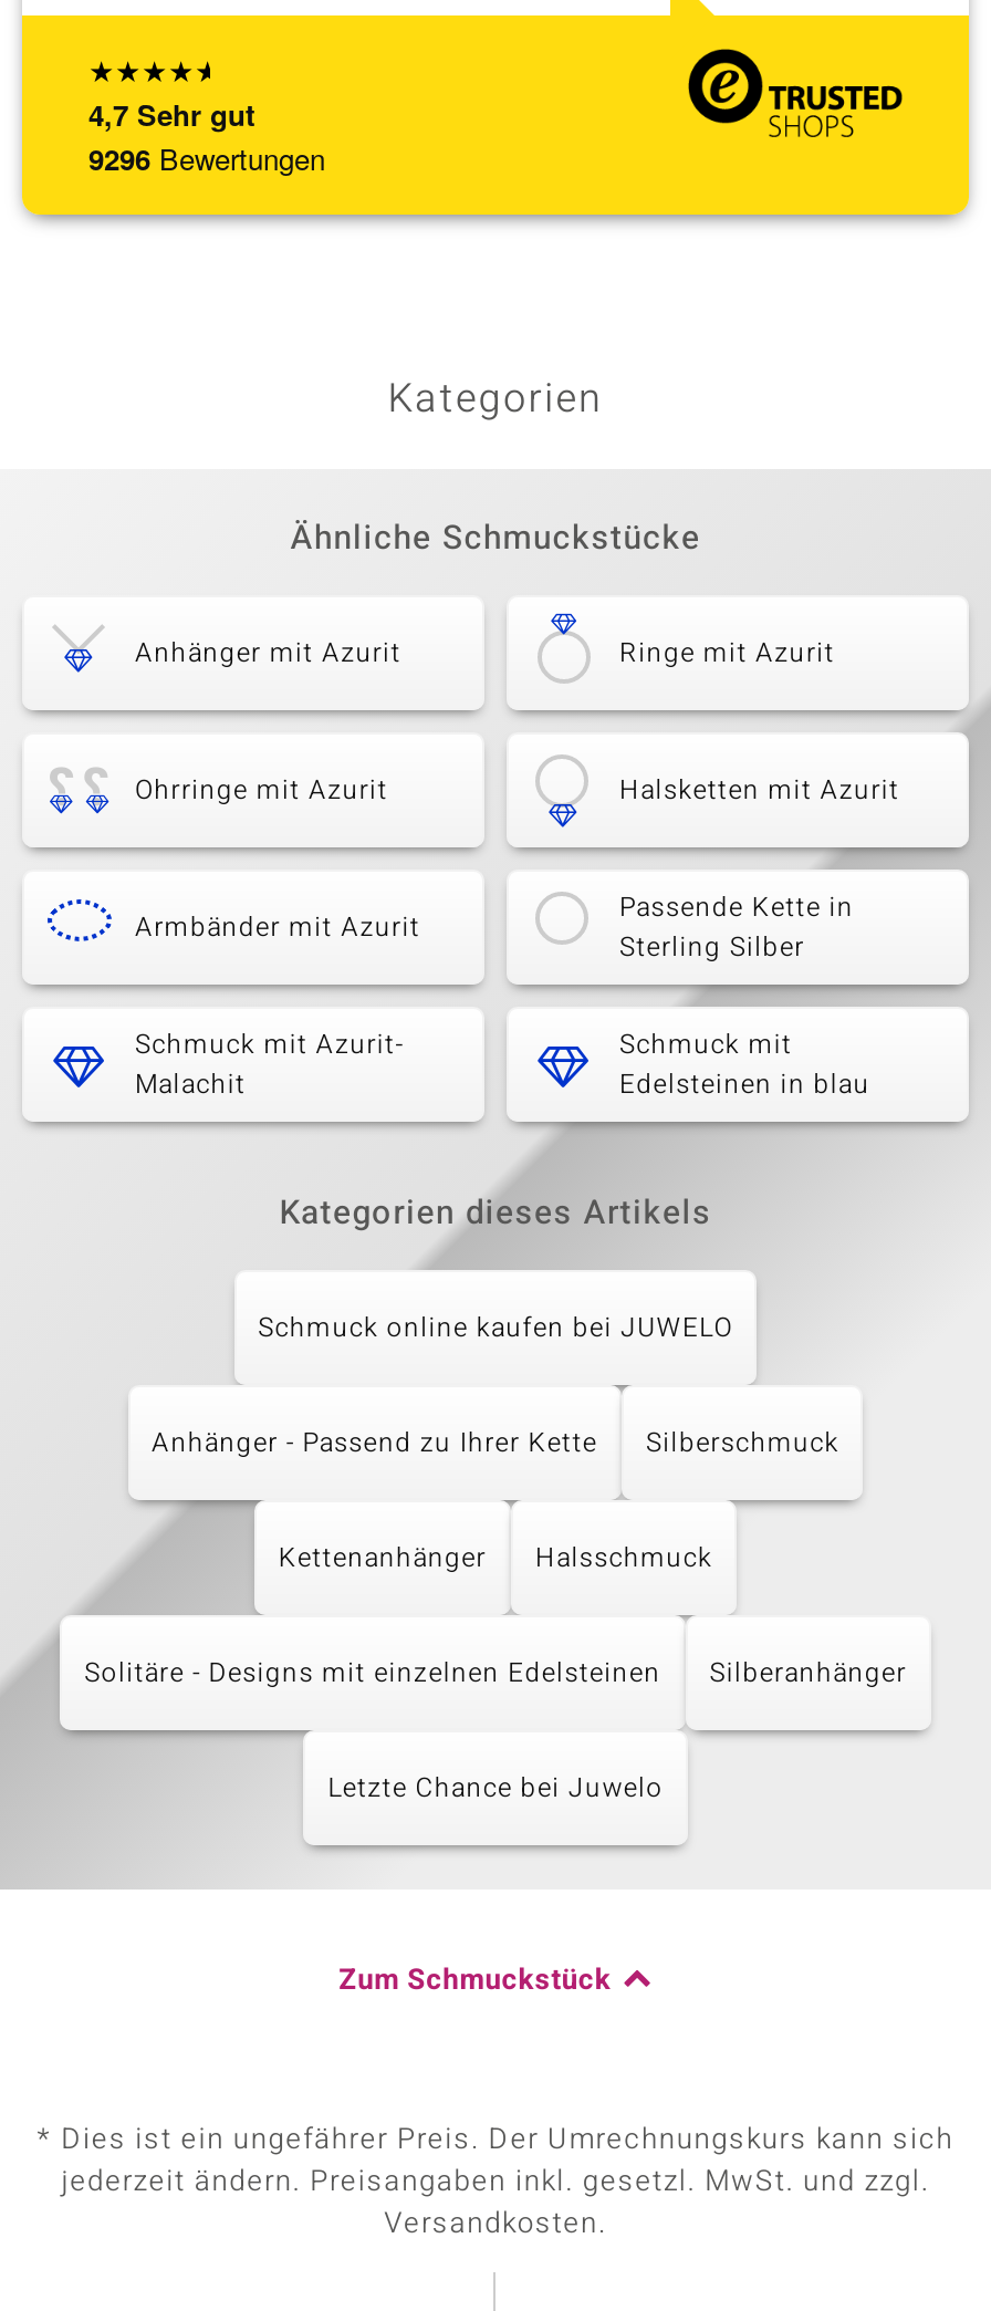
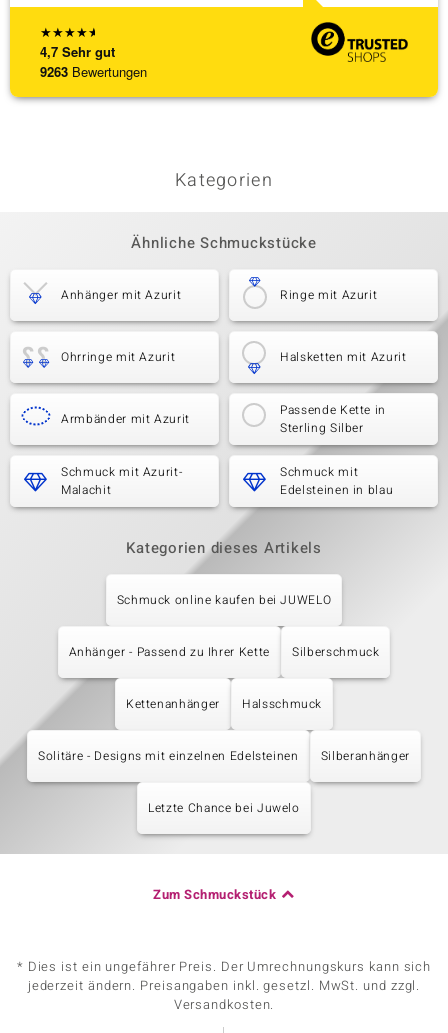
- 9296 Bewertungen
+ 9263 Bewertungen
